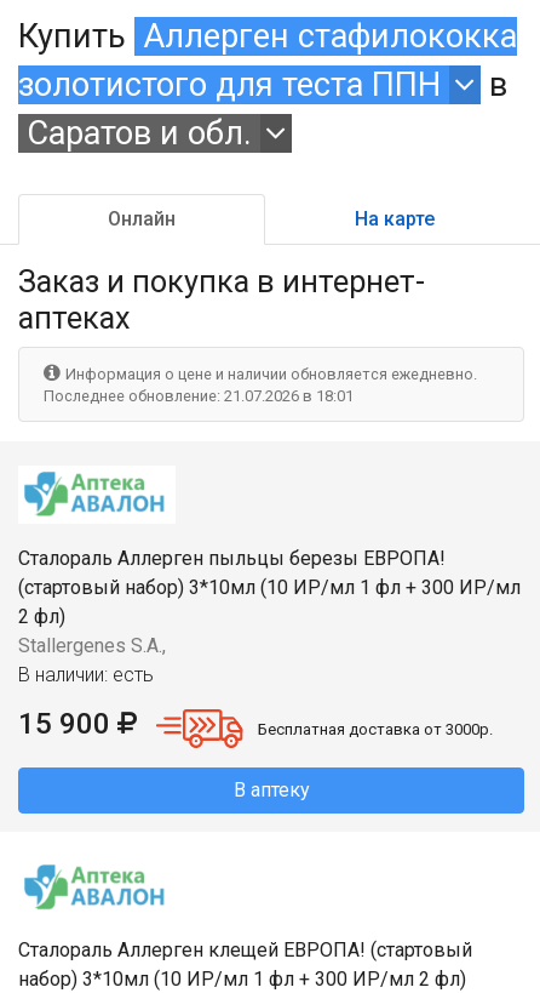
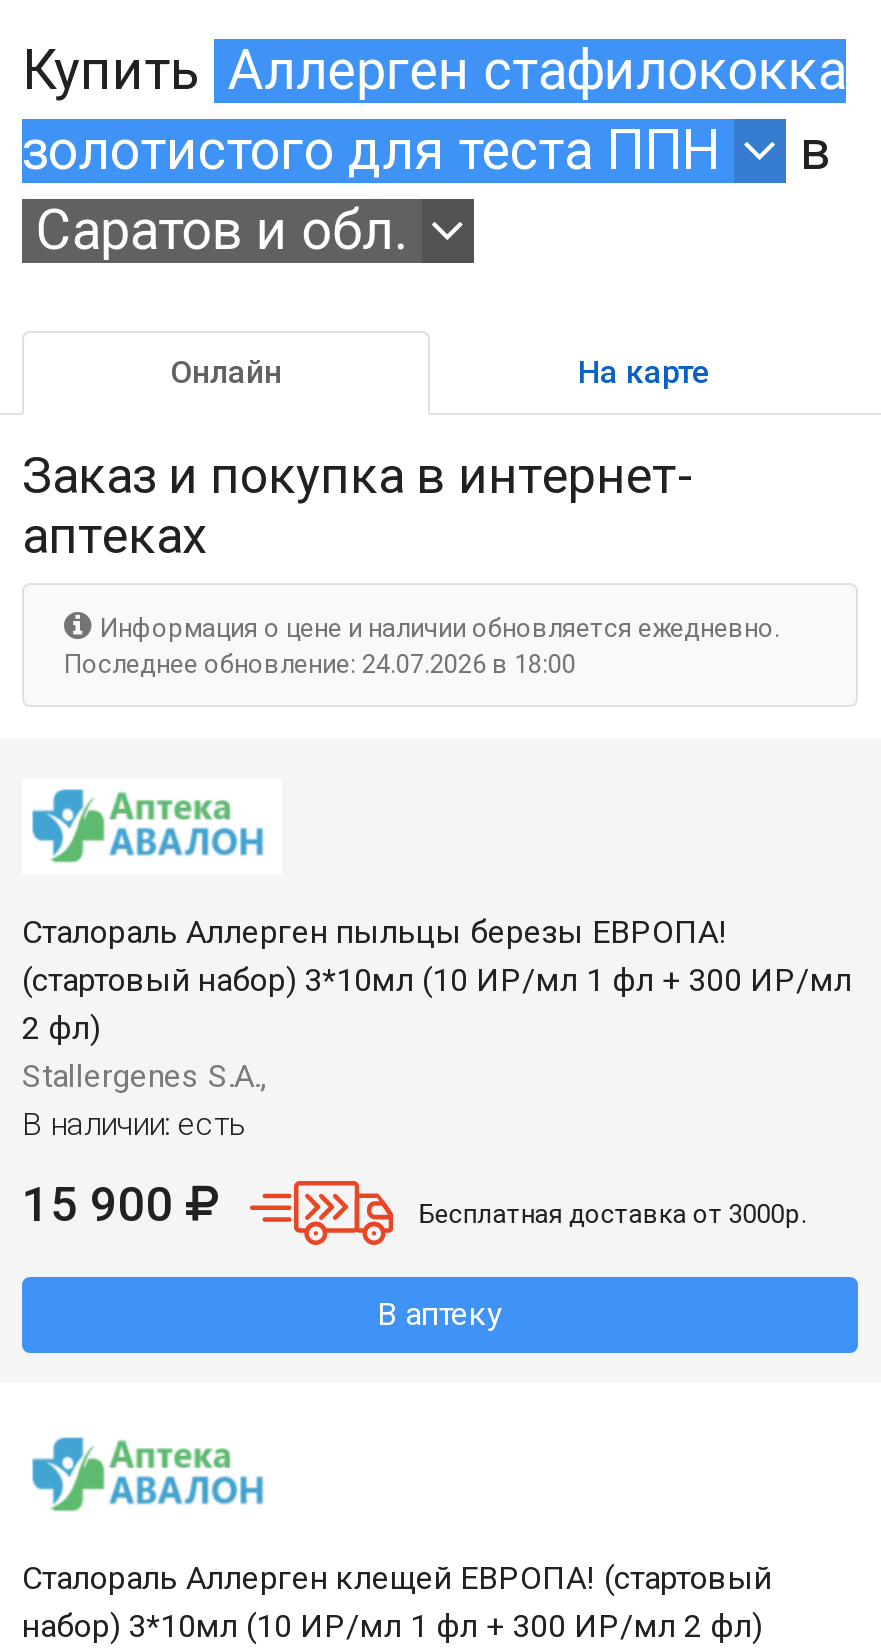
- Последнее обновление: 21.07.2026 в 18:01
+ Последнее обновление: 24.07.2026 в 18:00
